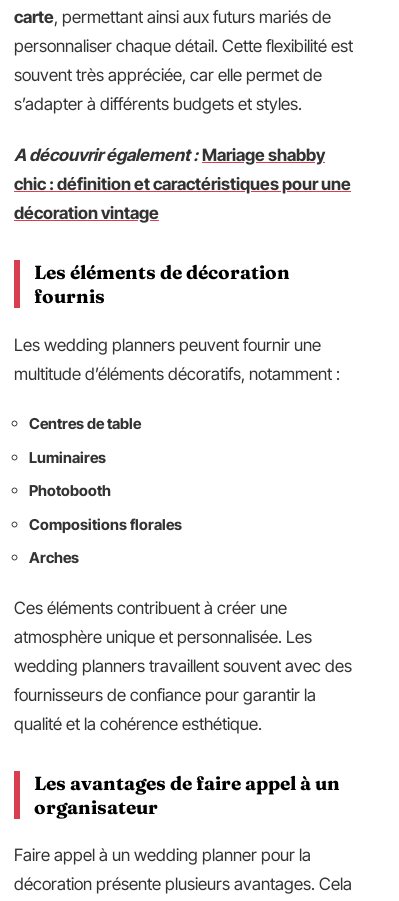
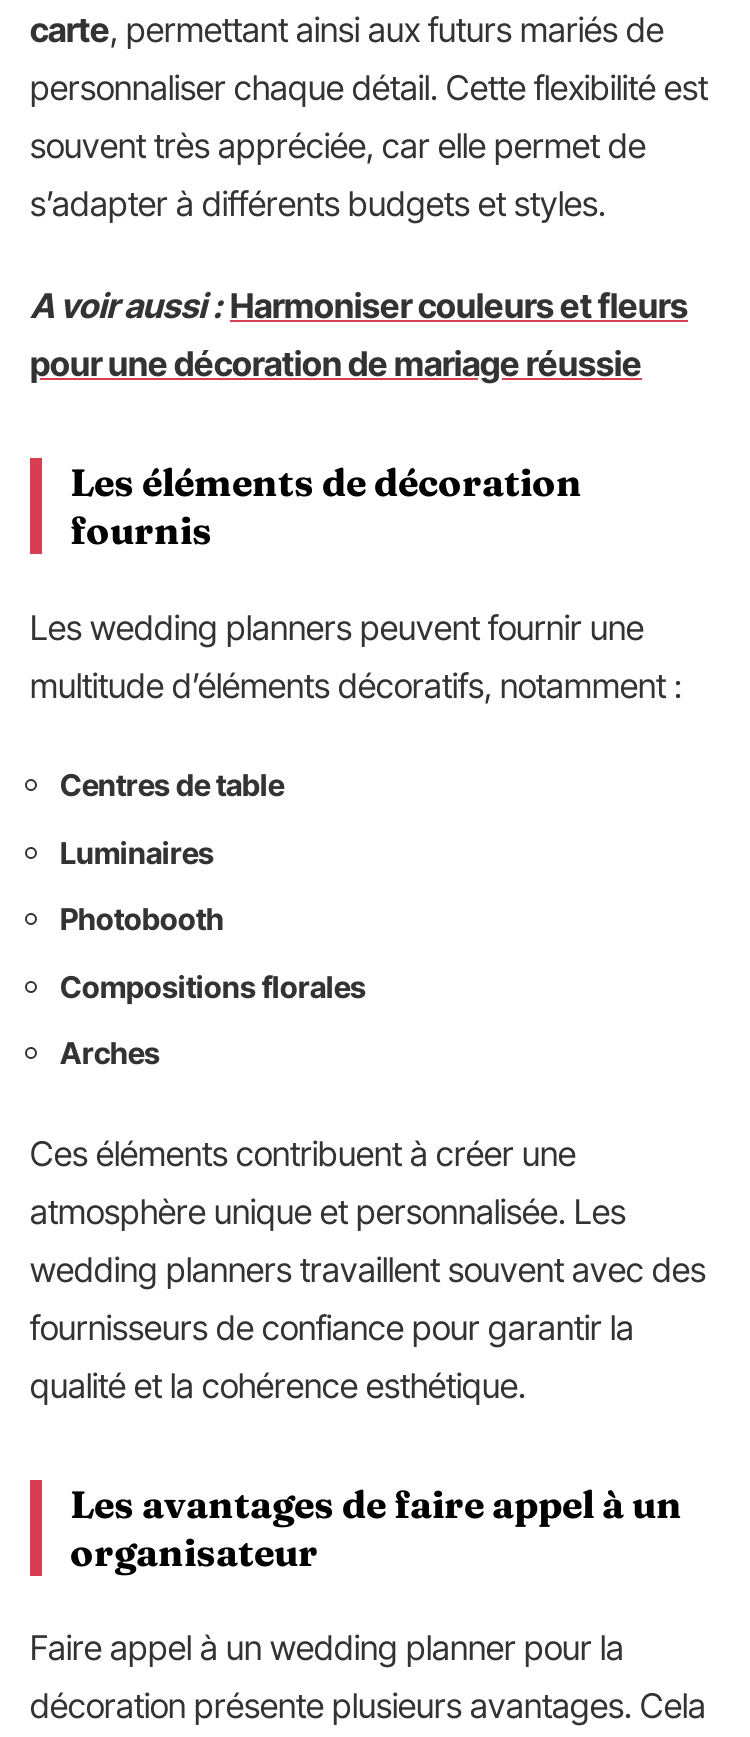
- A découvrir également : Mariage shabby
- chic : définition et caractéristiques pour une
- décoration vintage
+ A voir aussi : Harmoniser couleurs et fleurs
+ pour une décoration de mariage réussie
